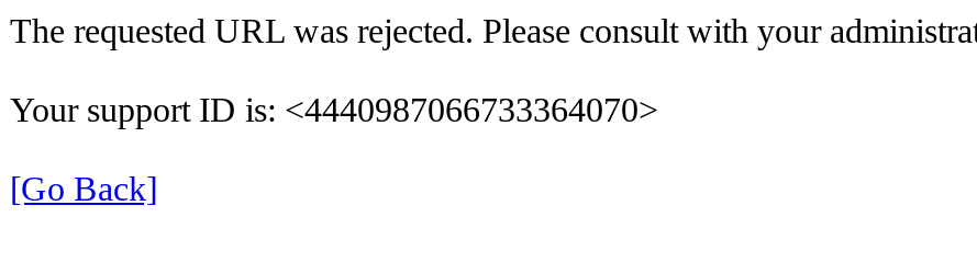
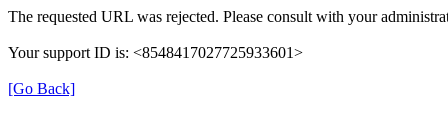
- Your support ID is: <4440987066733364070>
+ Your support ID is: <8548417027725933601>
